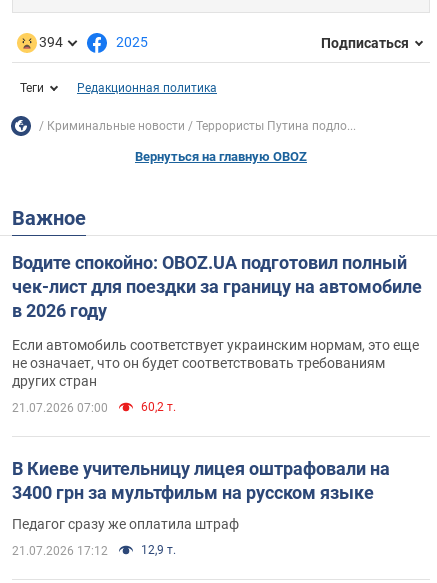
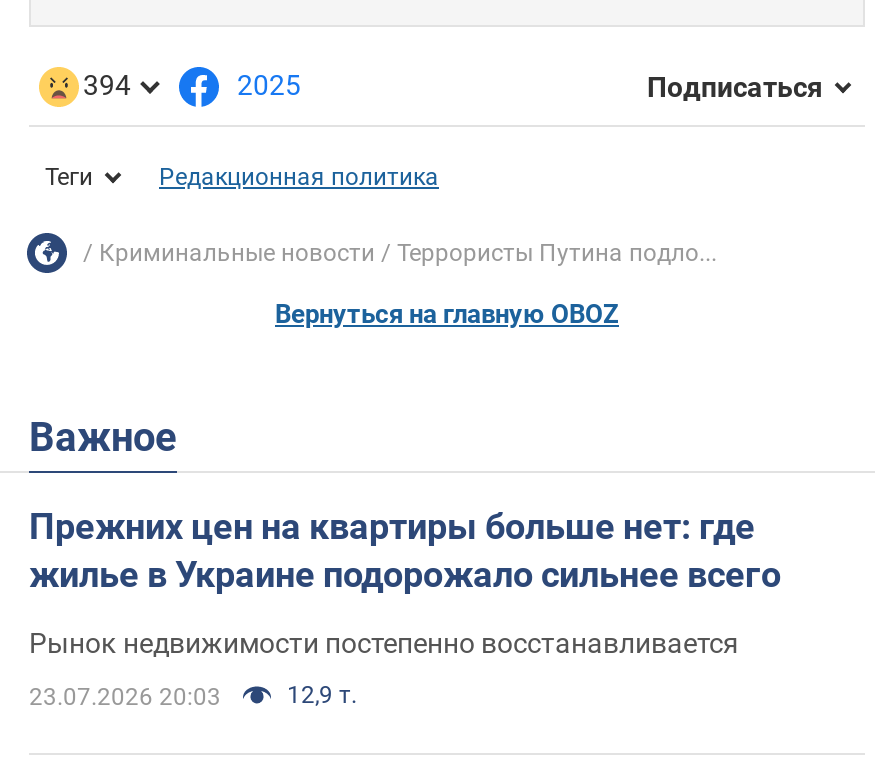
- Водите спокойно: OBOZ.UA подготовил полный
- чек-лист для поездки за границу на автомобиле
- в 2026 году
- Если автомобиль соответствует украинским нормам, это еще
- не означает, что он будет соответствовать требованиям
- других стран
- 21.07.2026 07:00
- 60,2 т.
- В Киеве учительницу лицея оштрафовали на
- 3400 грн за мультфильм на русском языке
- Педагог сразу же оплатила штраф
- 21.07.2026 17:12
+ Прежних цен на квартиры больше нет: где
+ жилье в Украине подорожало сильнее всего
+ Рынок недвижимости постепенно восстанавливается
+ 23.07.2026 20:03
